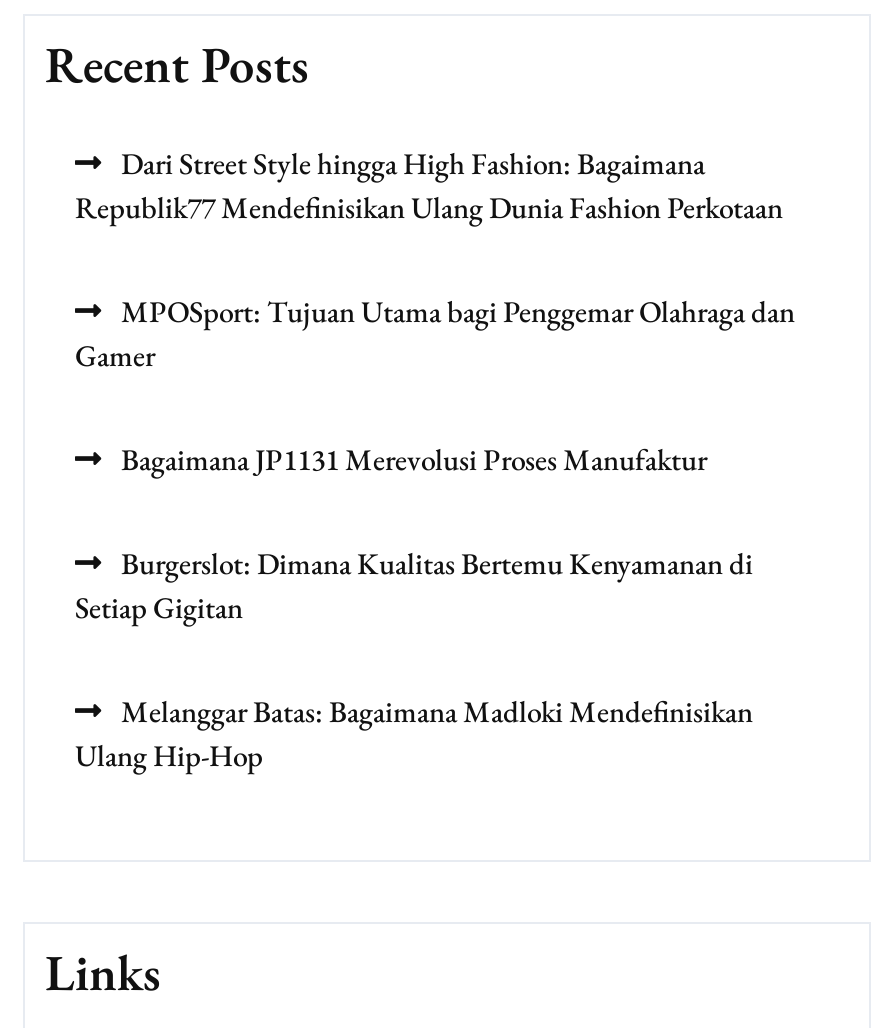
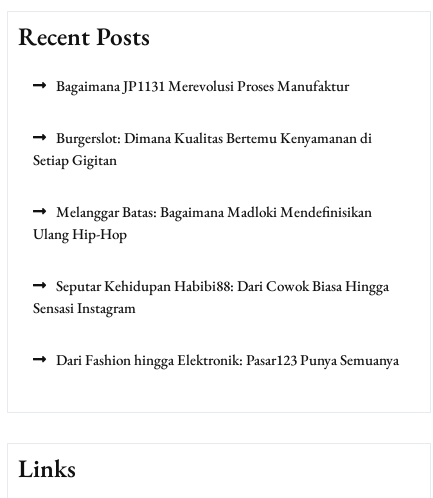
- Dari Street Style hingga High Fashion: Bagaimana
- Republik77 Mendefinisikan Ulang Dunia Fashion Perkotaan
- MPOSport: Tujuan Utama bagi Penggemar Olahraga dan
- Gamer

moved up: Bagaimana JP1131 Merevolusi Proses Manufaktur | Burgerslot: Dimana Kualitas Bertemu Kenyamanan di | Setiap Gigitan | Melanggar Batas: Bagaimana Madloki Mendefinisikan | Ulang Hip-Hop

+ Seputar Kehidupan Habibi88: Dari Cowok Biasa Hingga
+ Sensasi Instagram
+ Dari Fashion hingga Elektronik: Pasar123 Punya Semuanya
